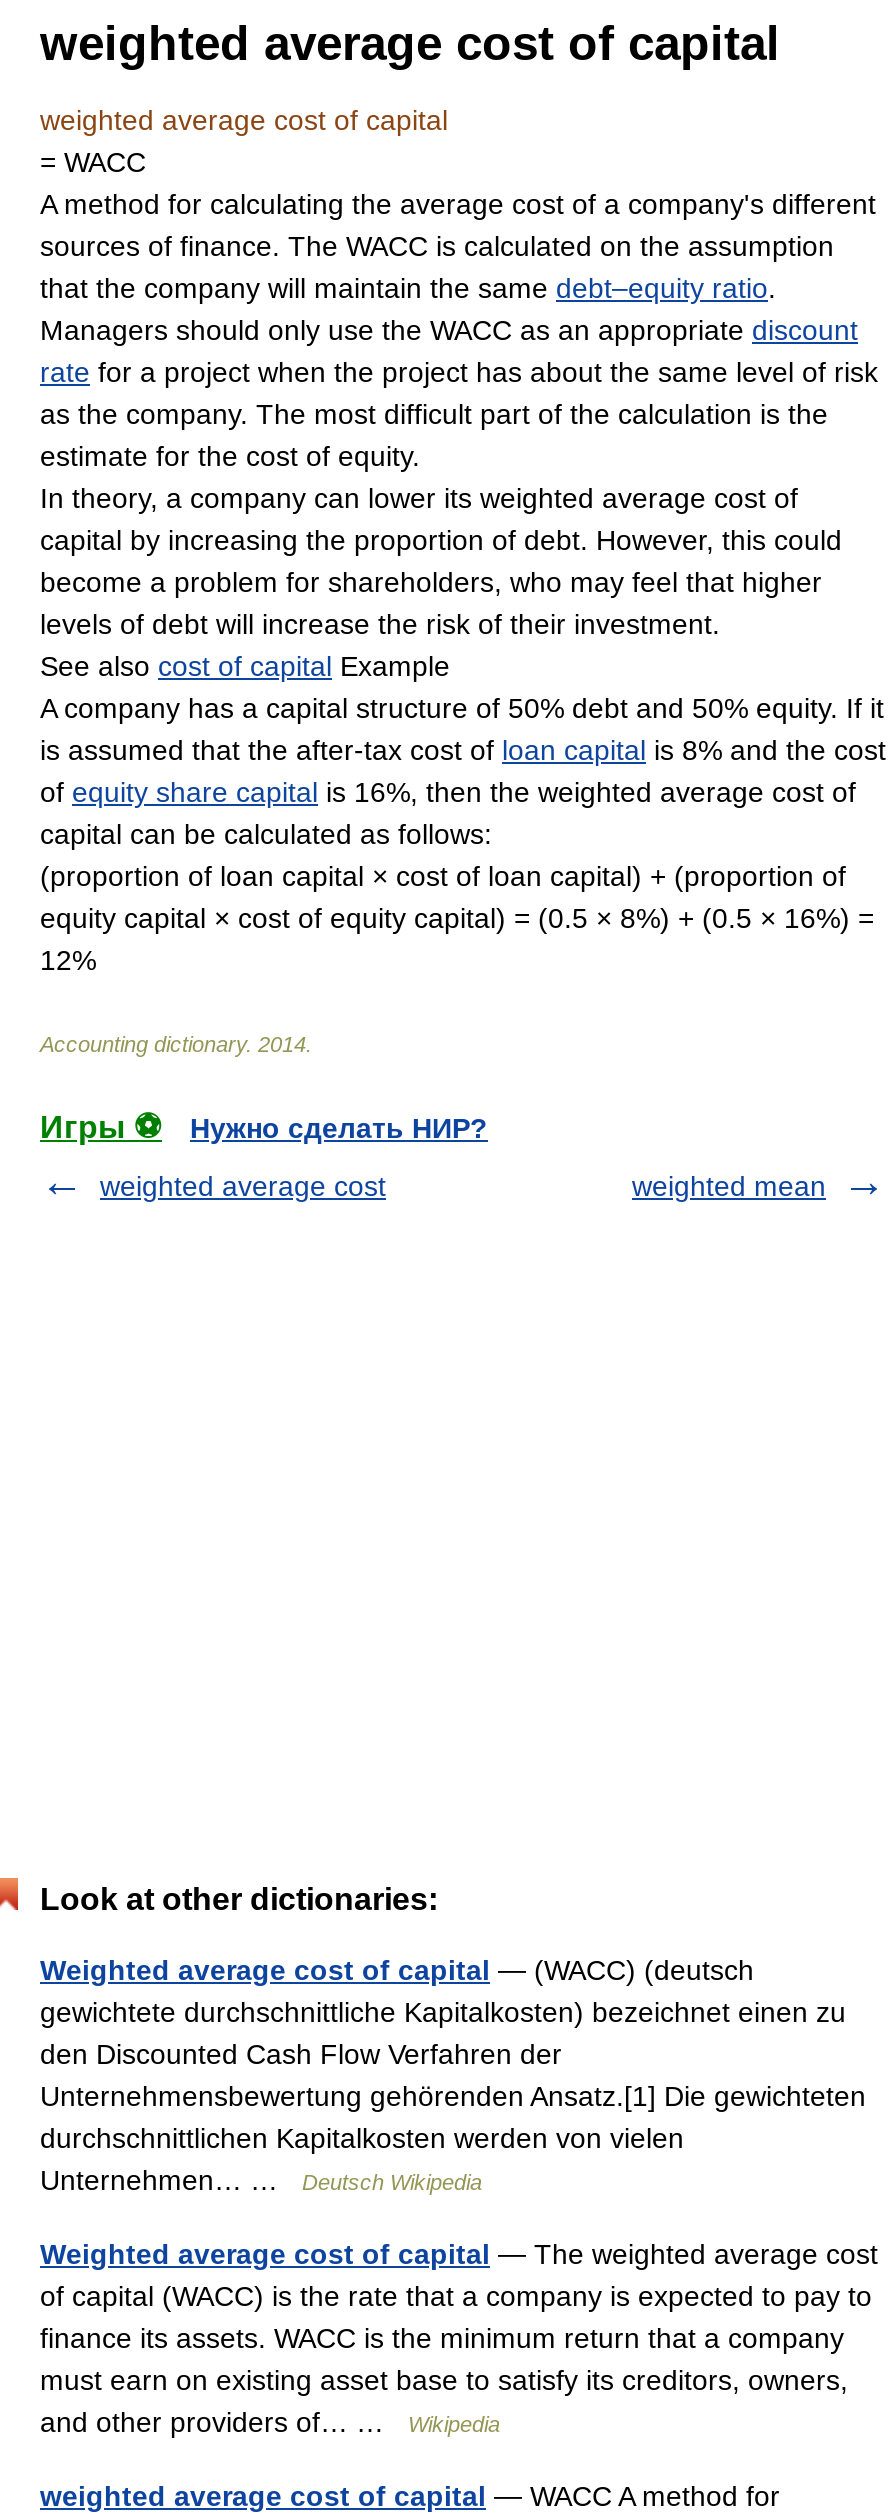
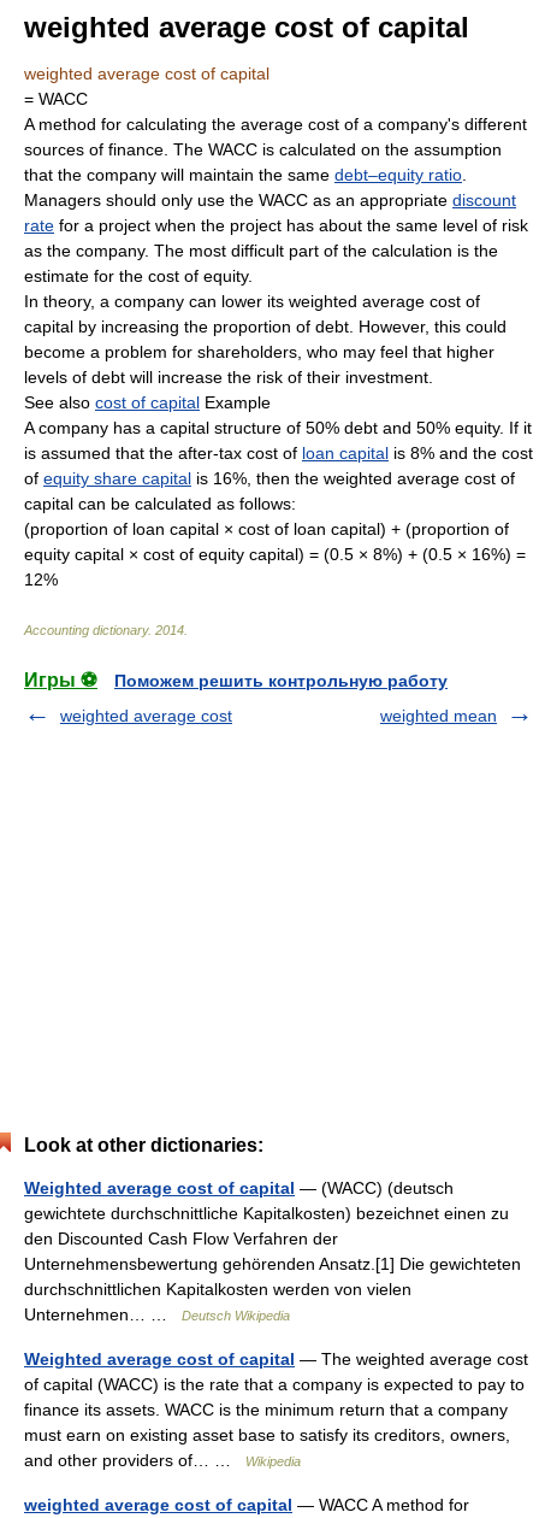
- Нужно сделать НИР?
+ Поможем решить контрольную работу
